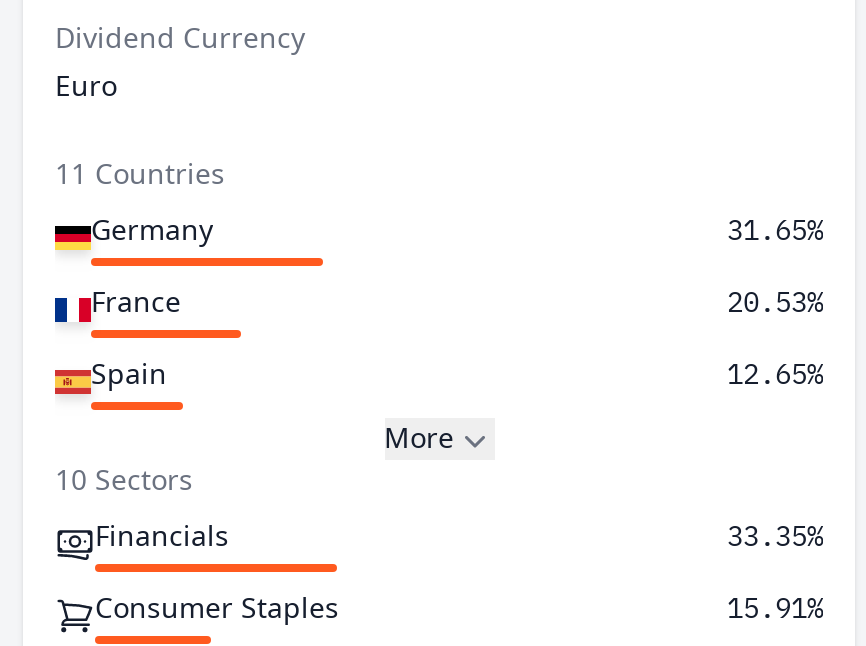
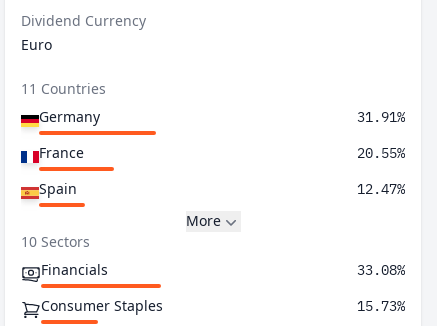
- 31.65%
+ 31.91%

- 20.53%
+ 20.55%

- 12.65%
+ 12.47%

- 33.35%
+ 33.08%

- 15.91%
+ 15.73%
